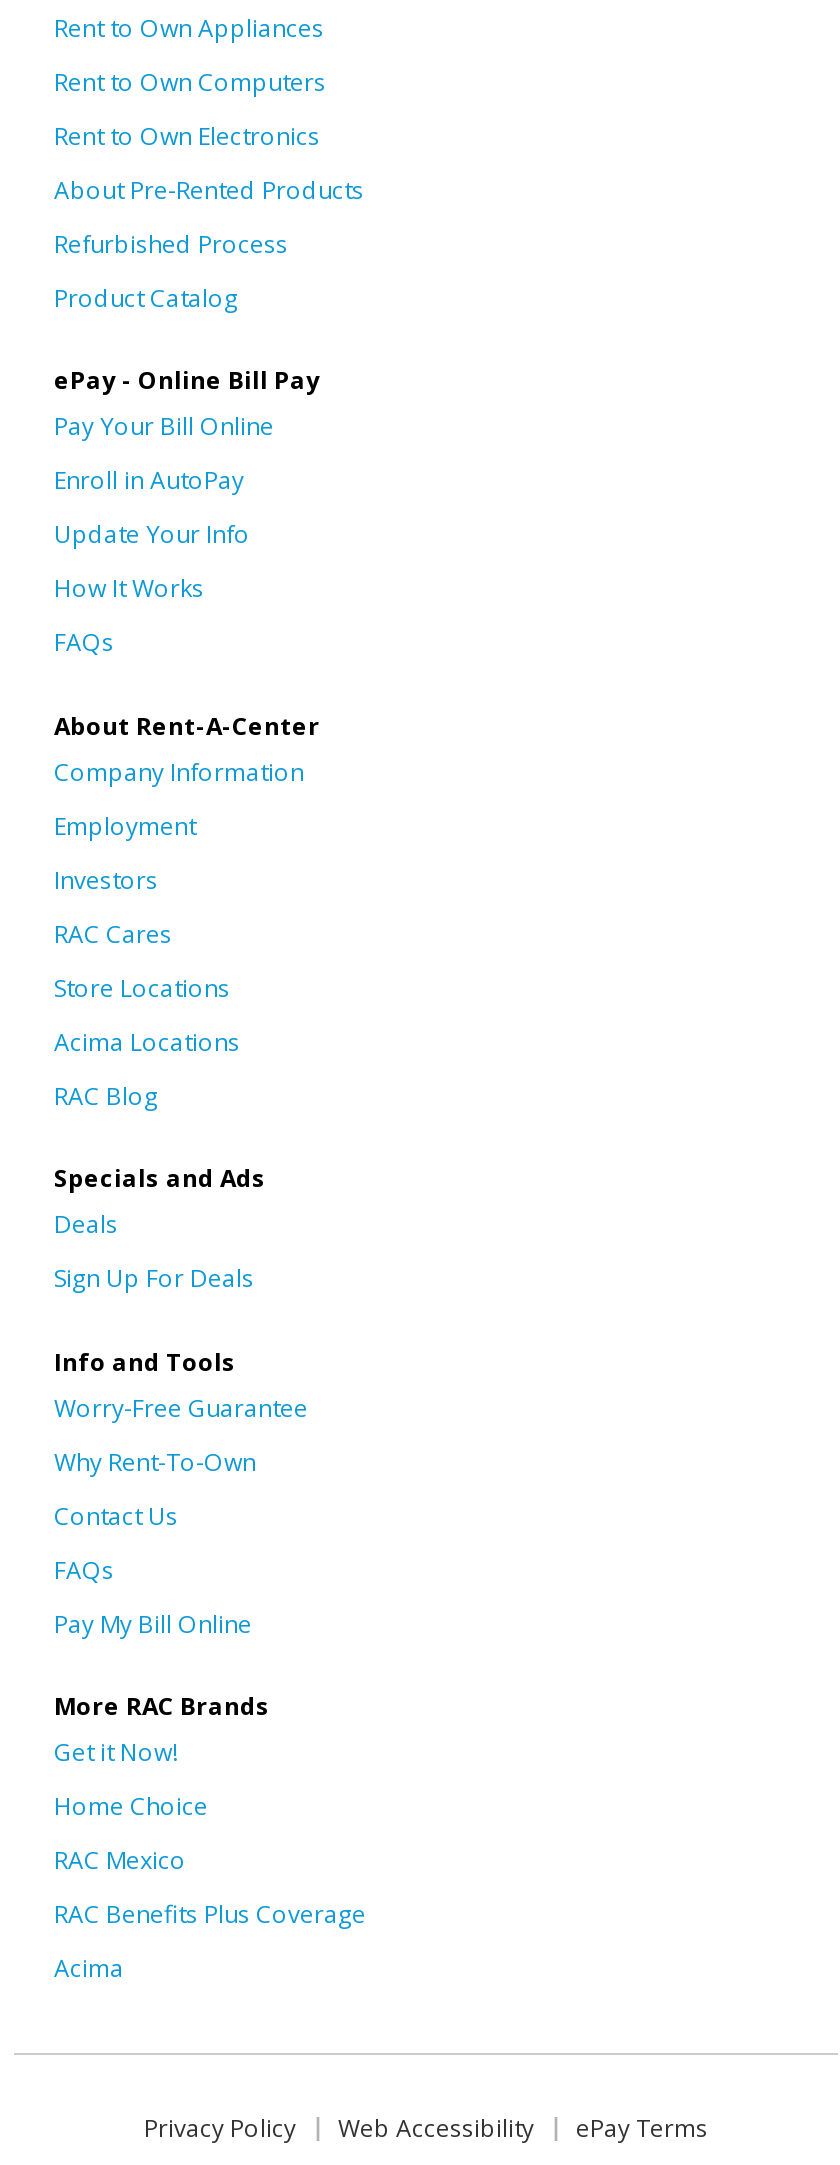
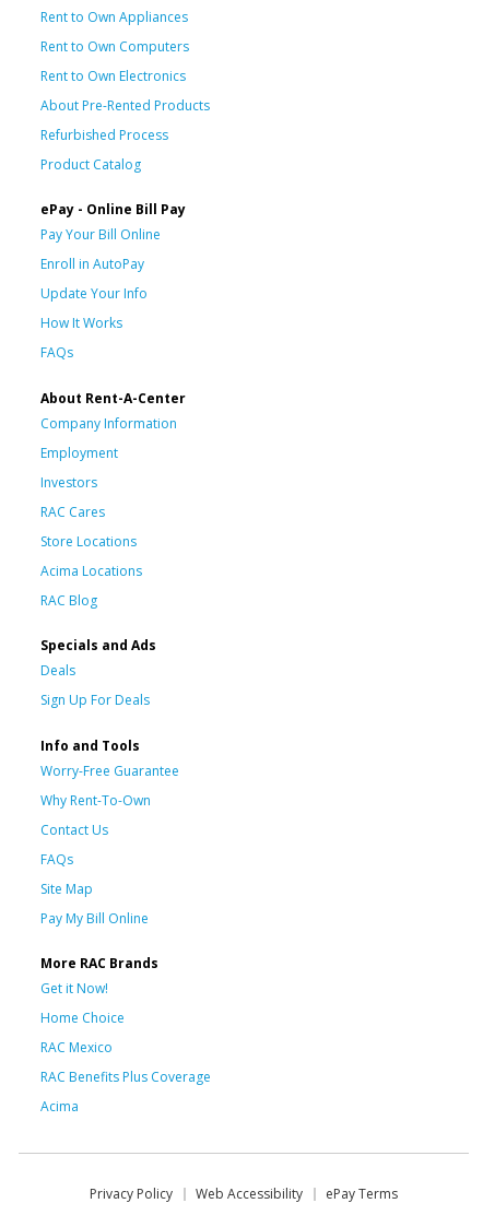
+ Site Map
